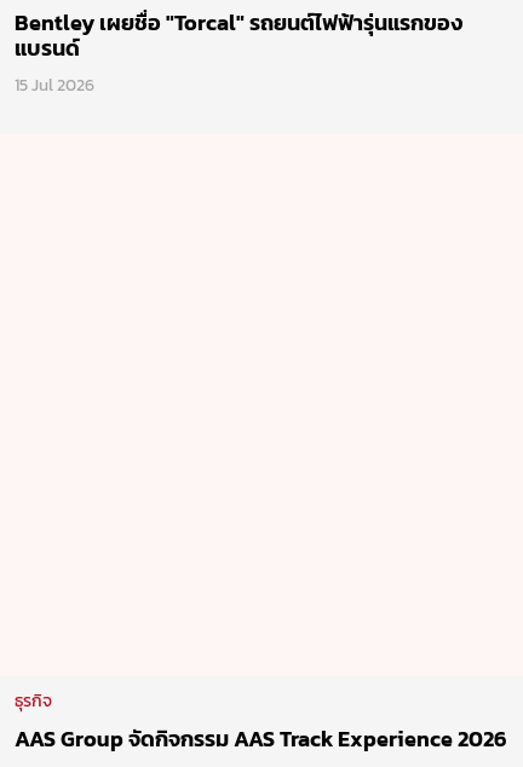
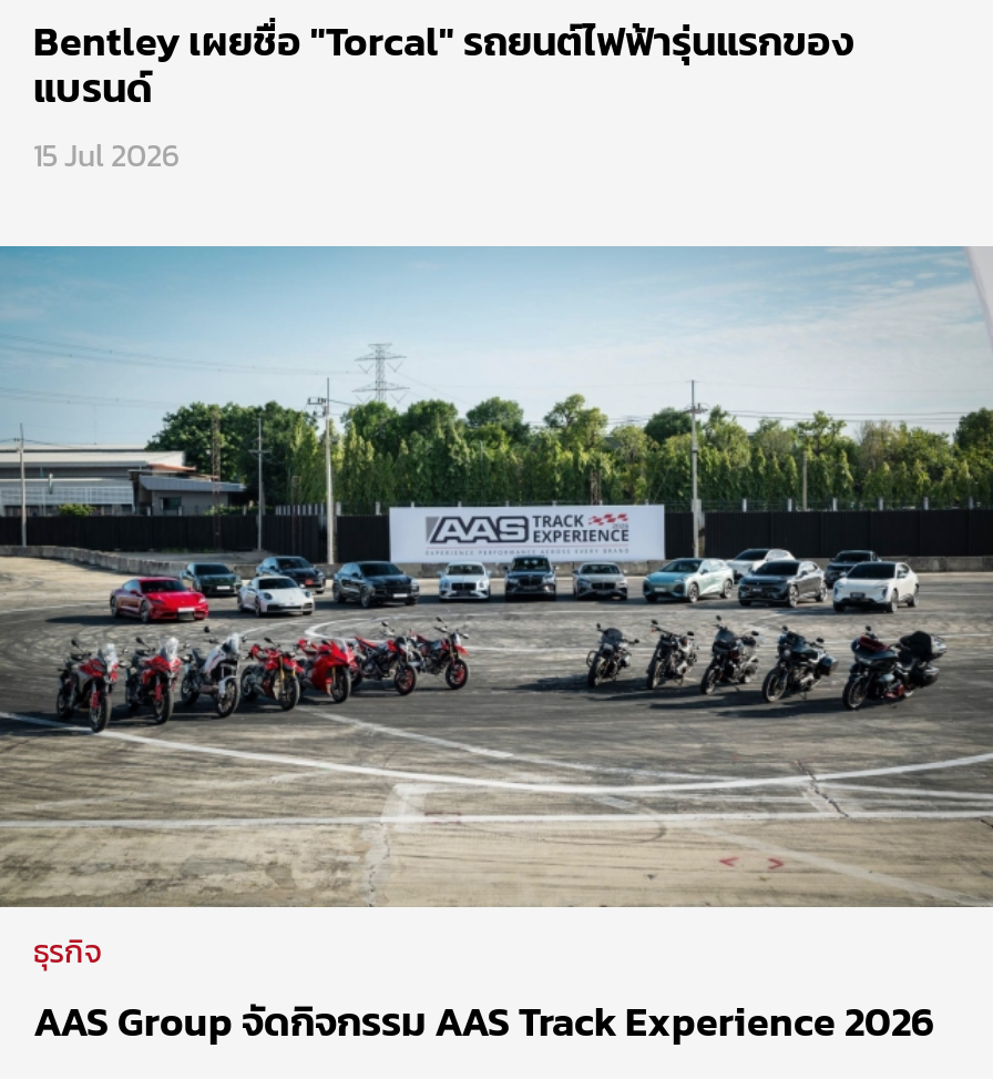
+ [image]
